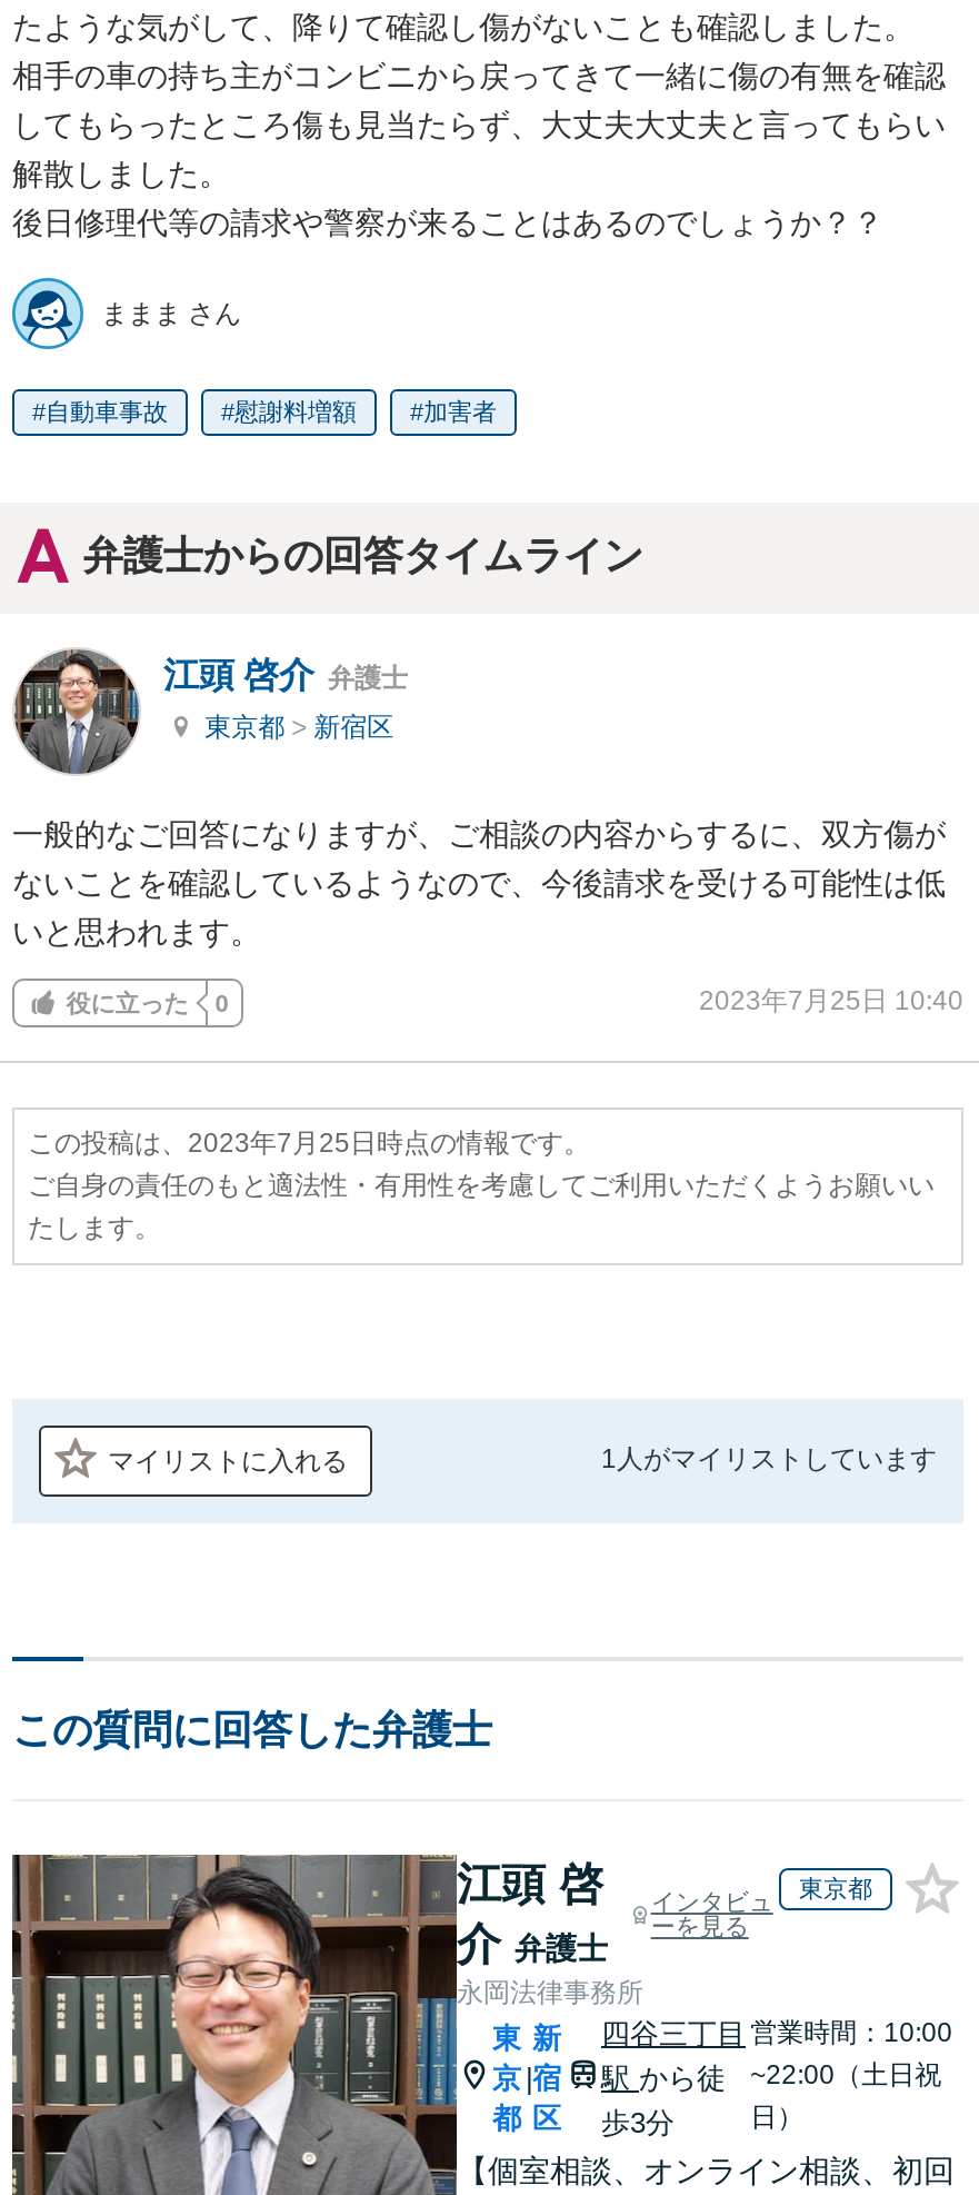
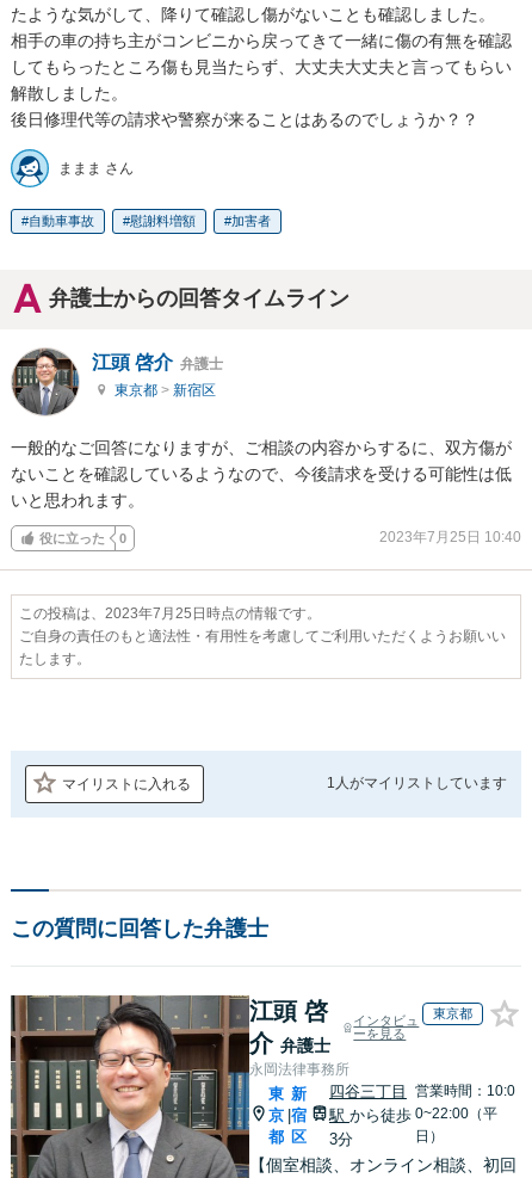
- 営業時間：10:00
- ~22:00（土日祝
+ 営業時間：10:0
+ 0~22:00（平
